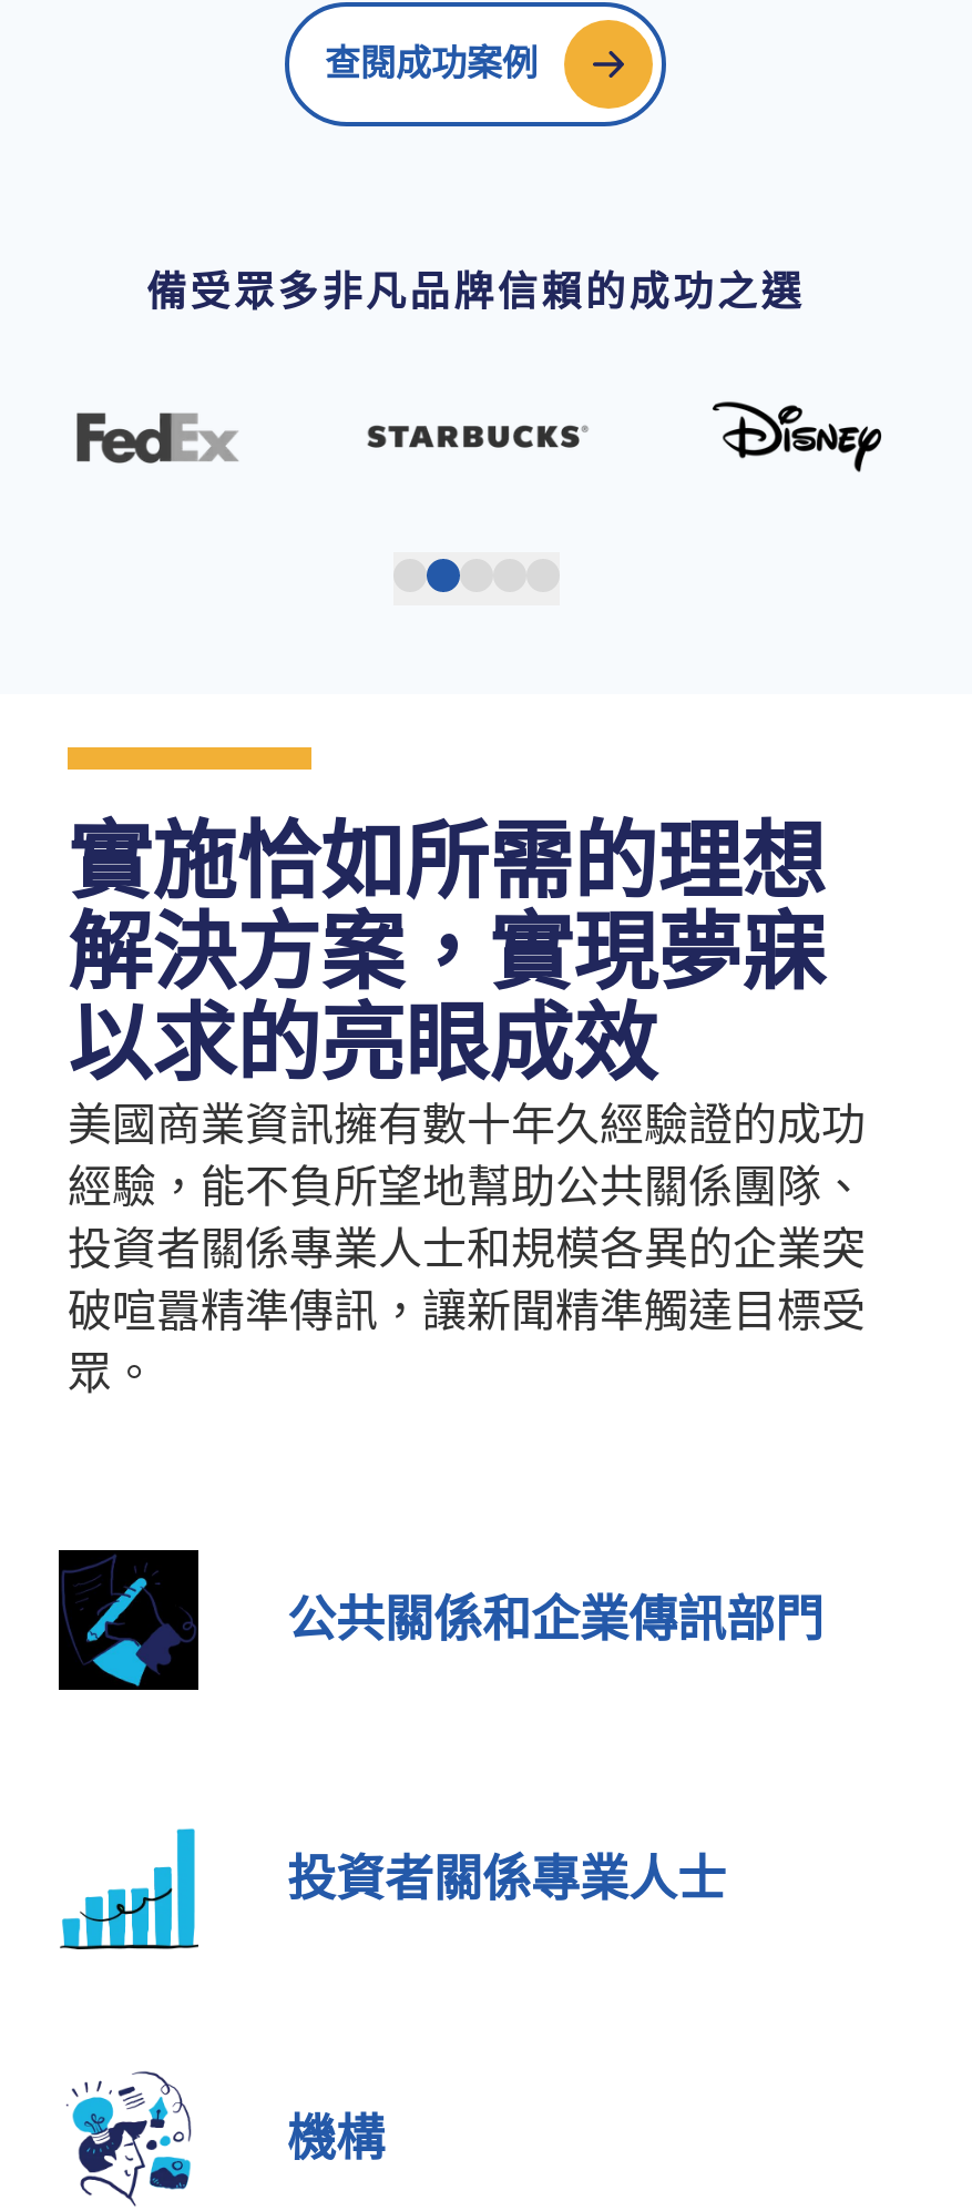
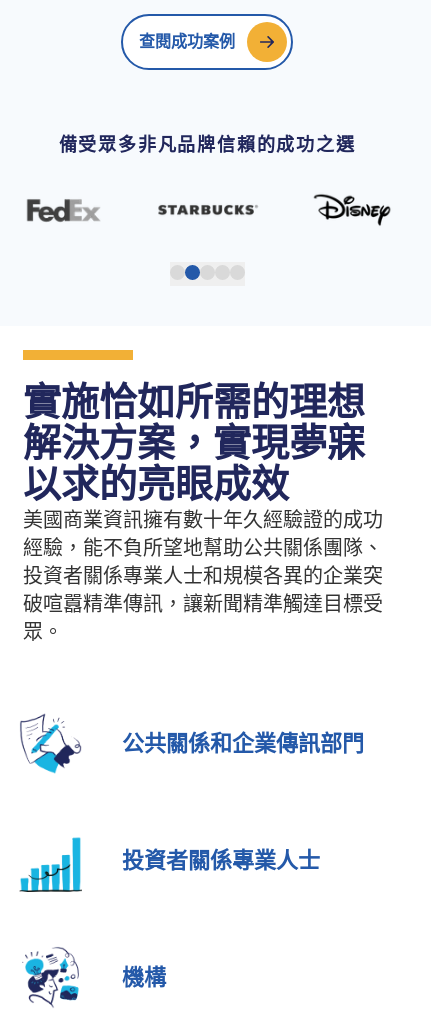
- [image]
+ [image]
